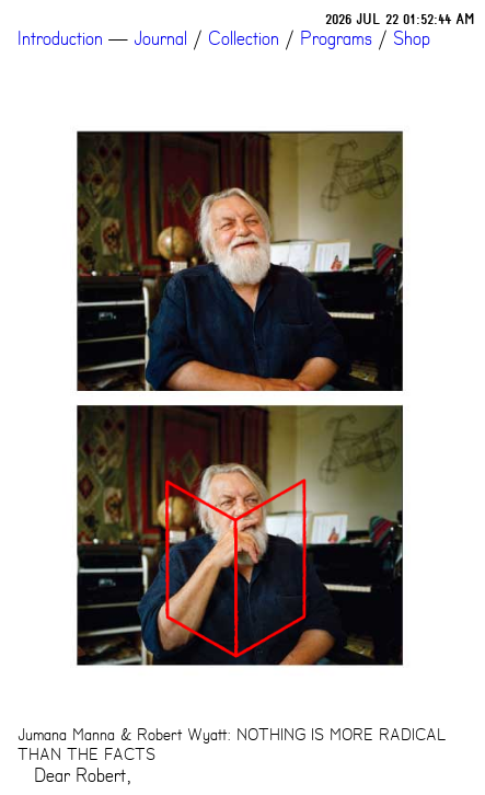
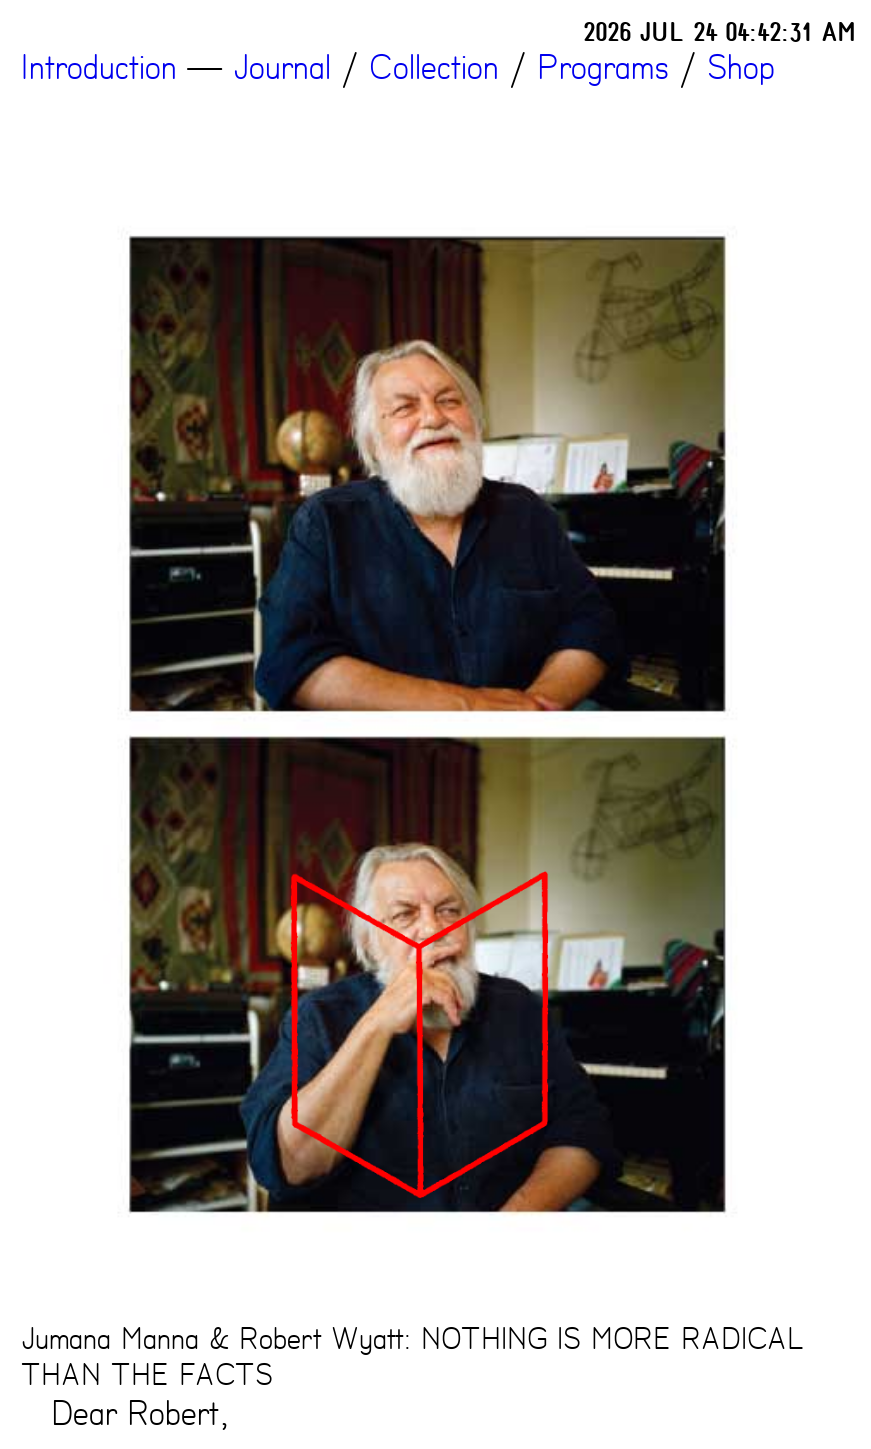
- 2026 JUL 22 01:52:44 AM
+ 2026 JUL 24 04:42:31 AM
